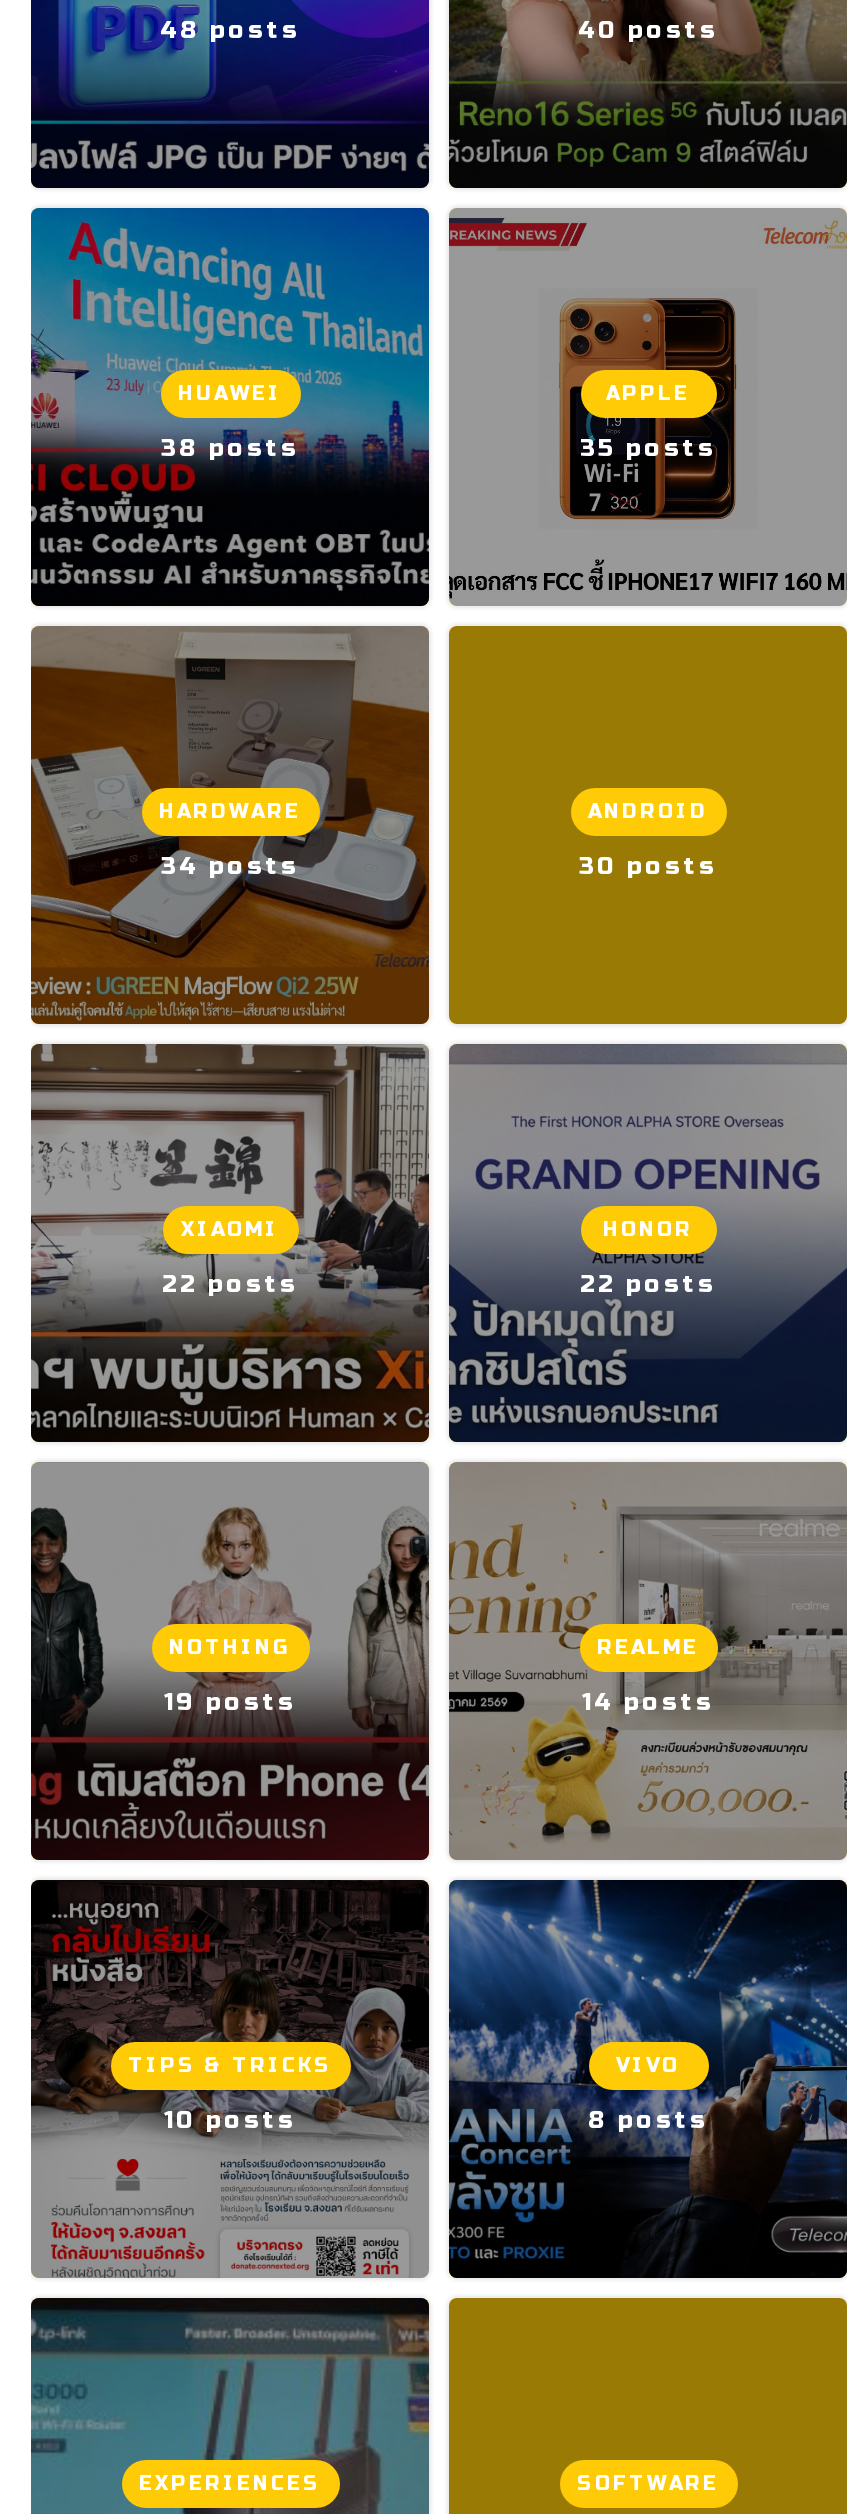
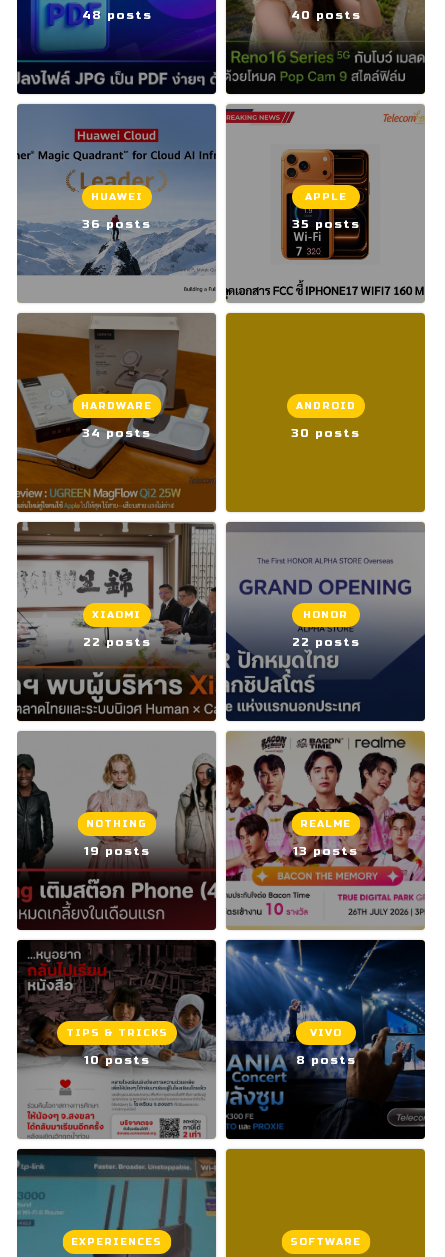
- [image]
- 38 posts
+ [image]
+ 36 posts

- [image]
- 14 posts
+ [image]
+ 13 posts
